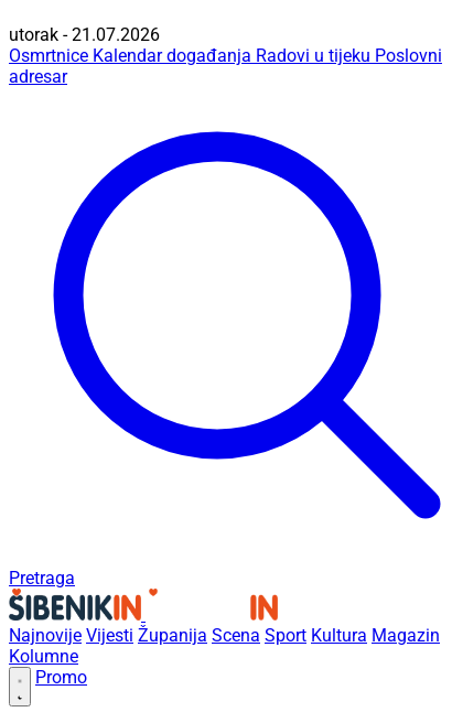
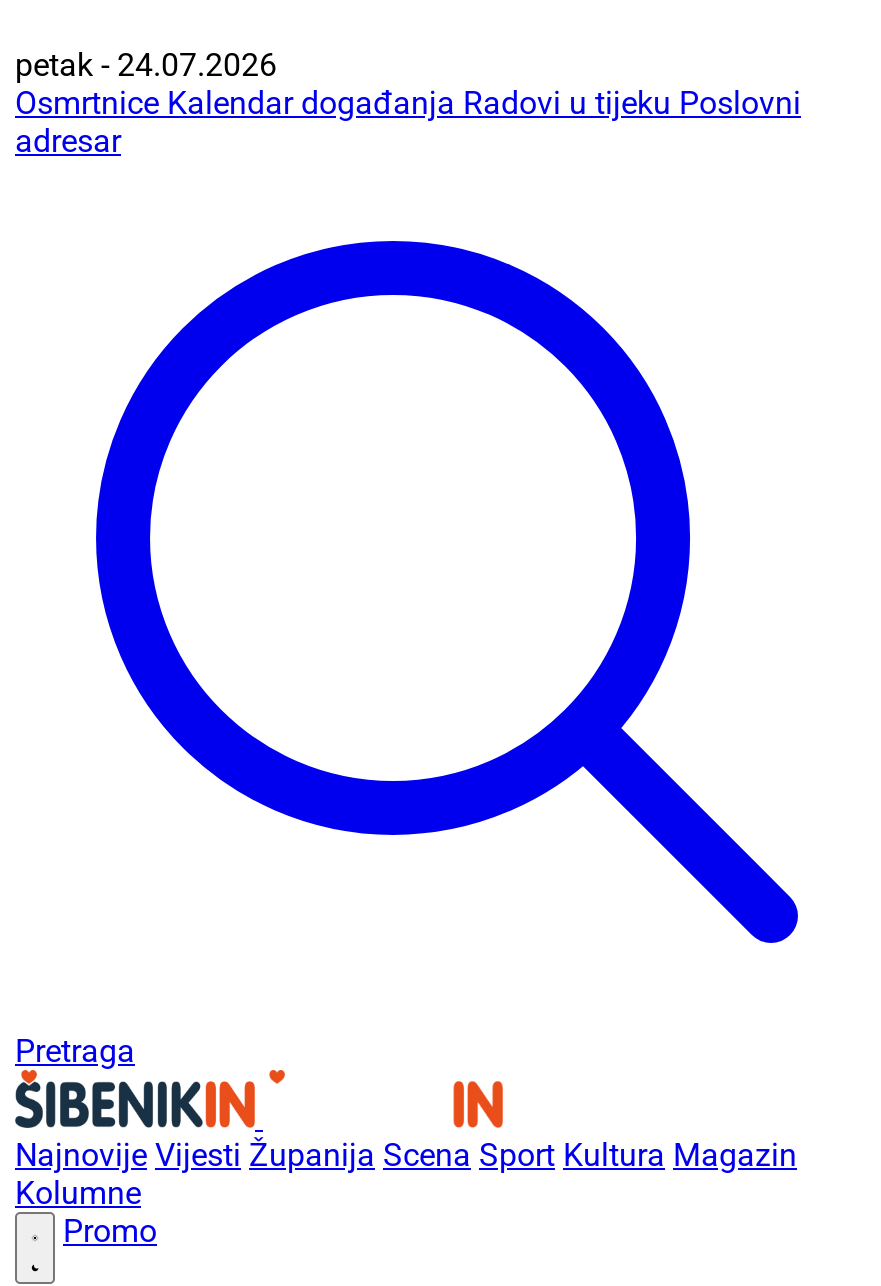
- utorak - 21.07.2026
+ petak - 24.07.2026
